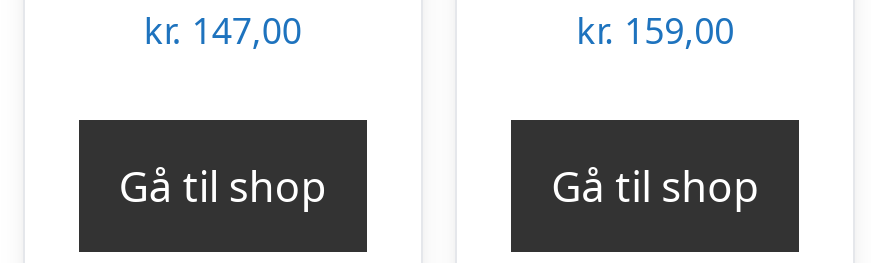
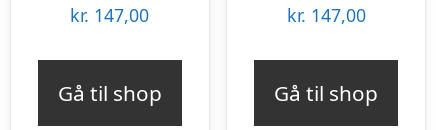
- kr. 159,00
+ kr. 147,00
